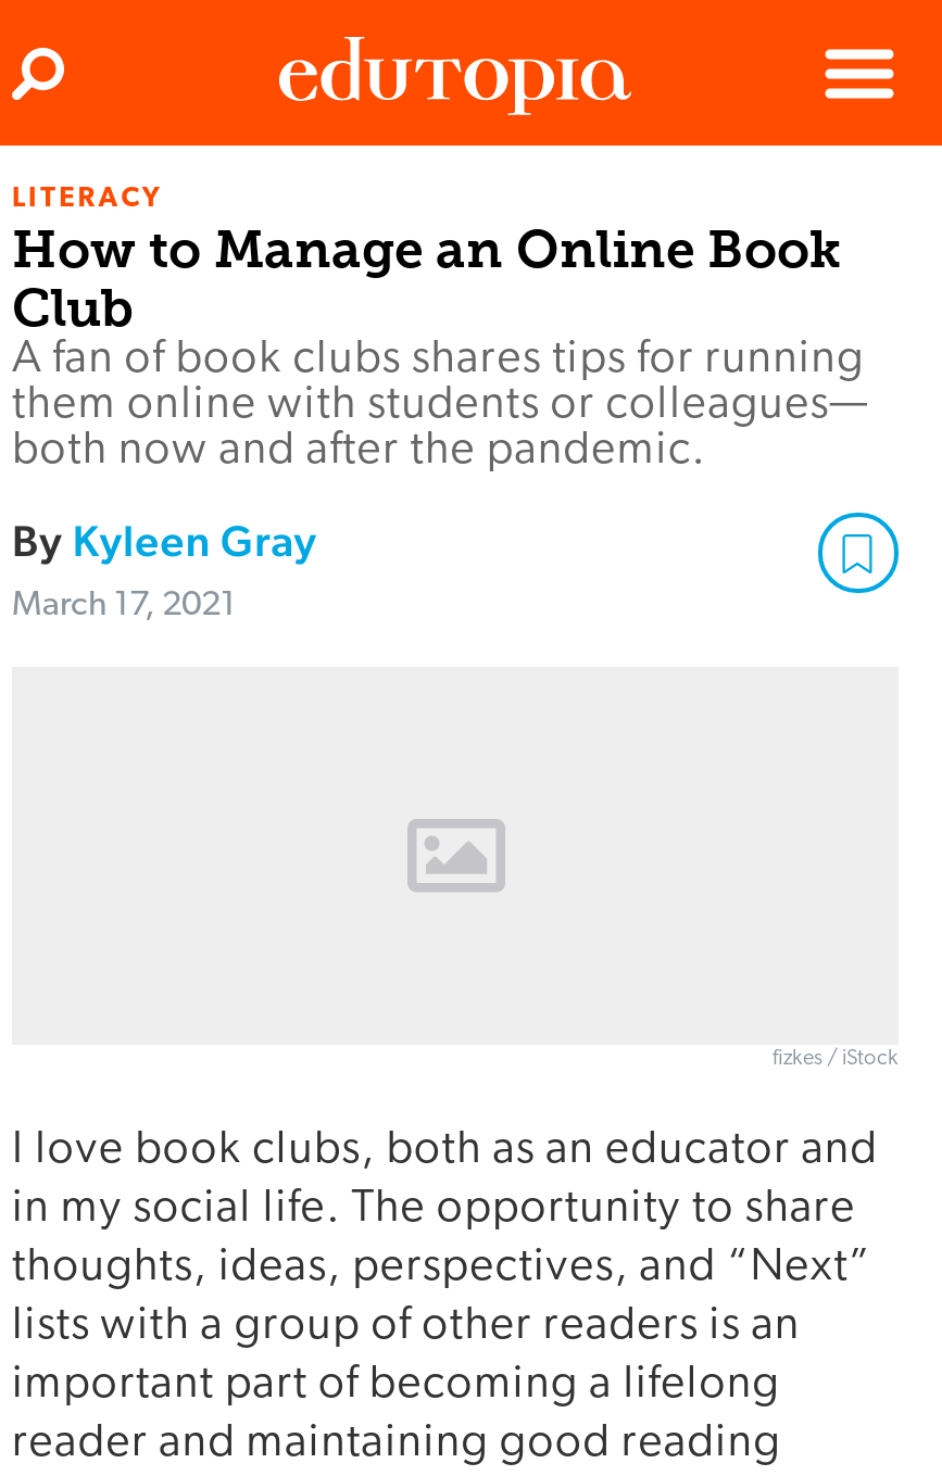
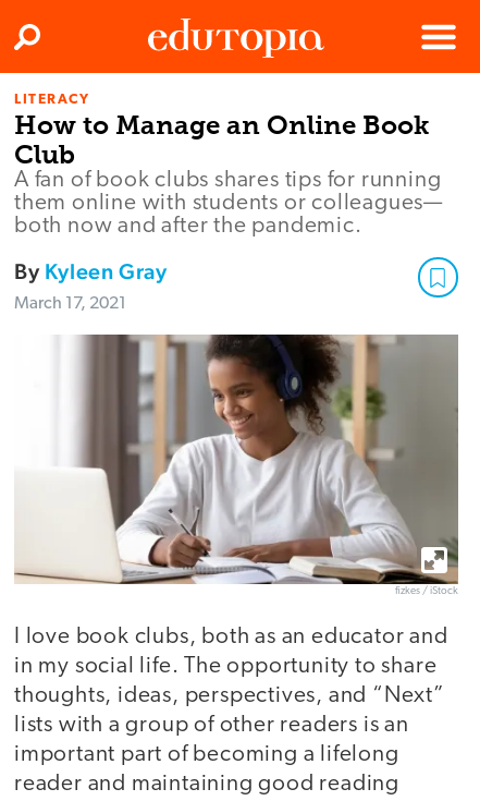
+ [image]
